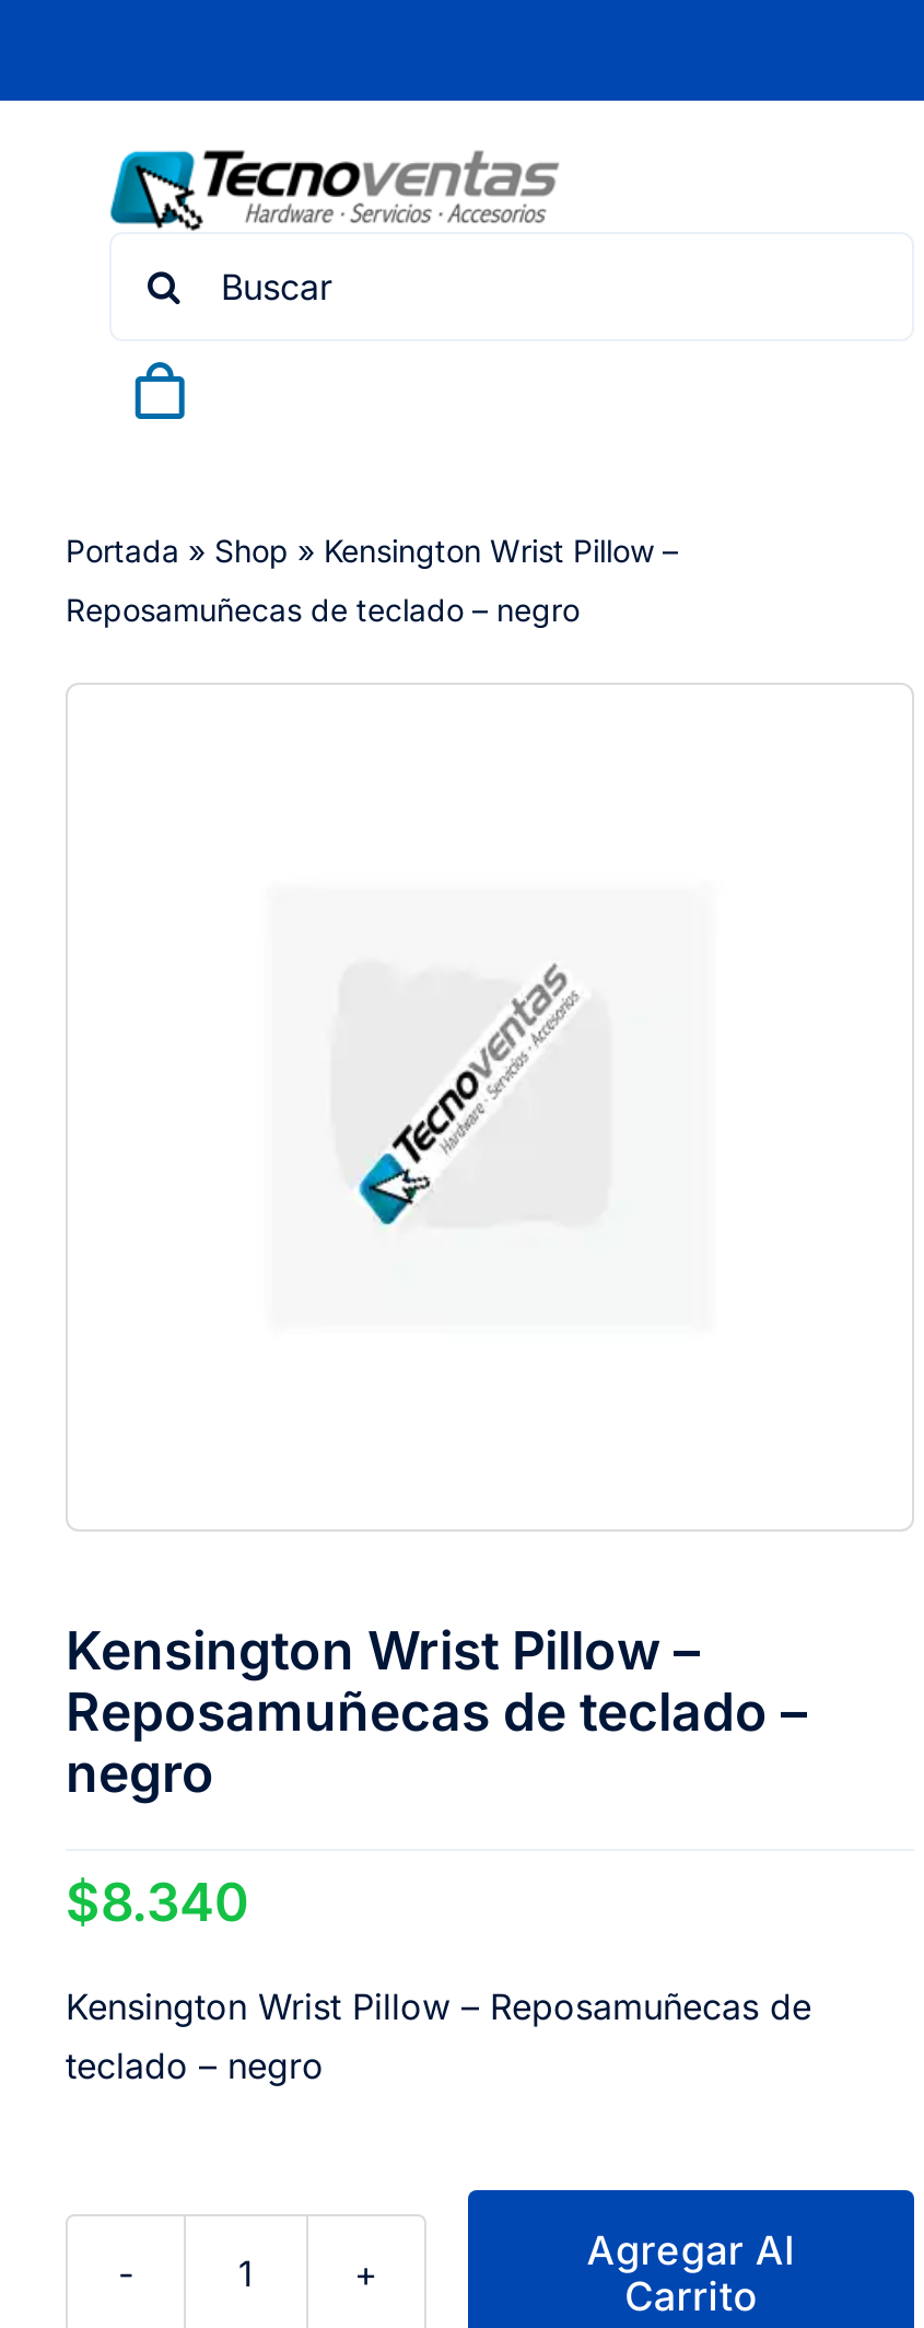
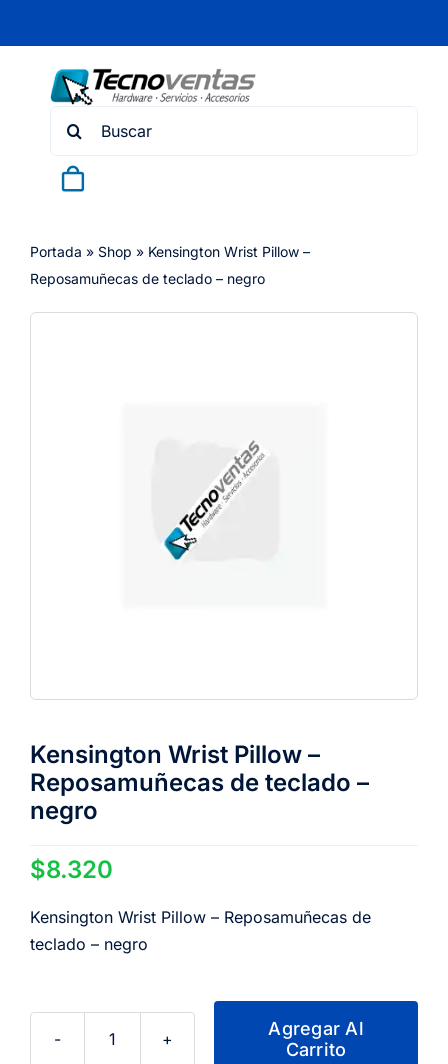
- $8.340
+ $8.320
